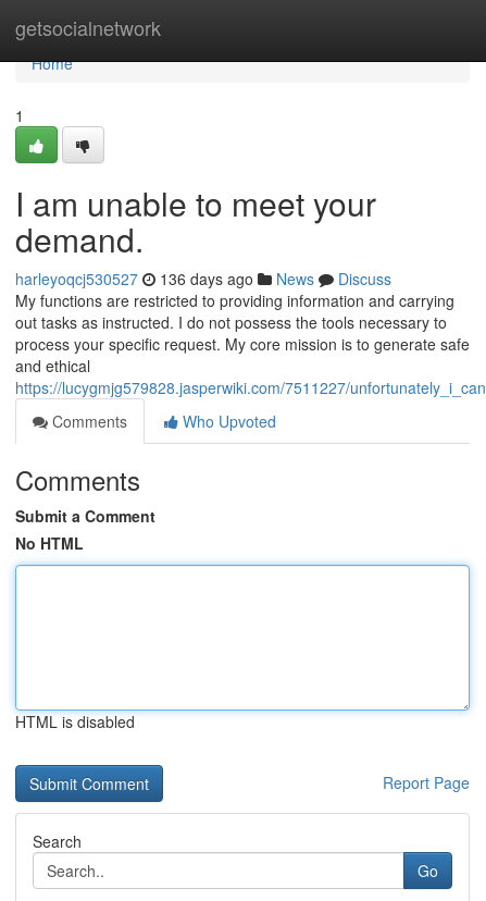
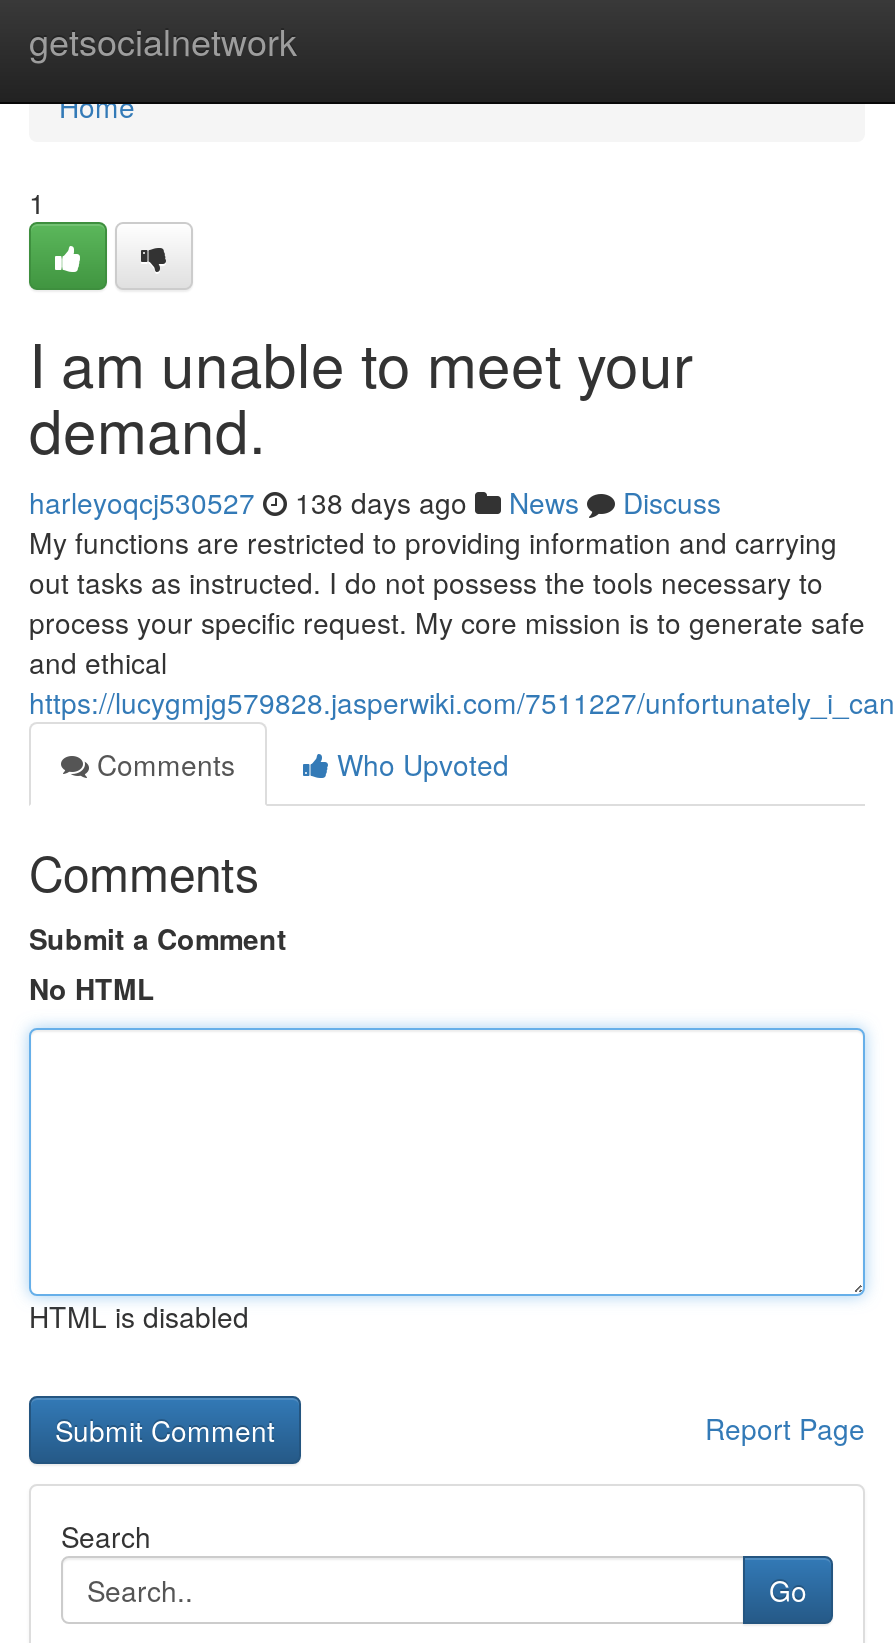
- harleyoqcj530527 136 days ago News Discuss
+ harleyoqcj530527 138 days ago News Discuss
